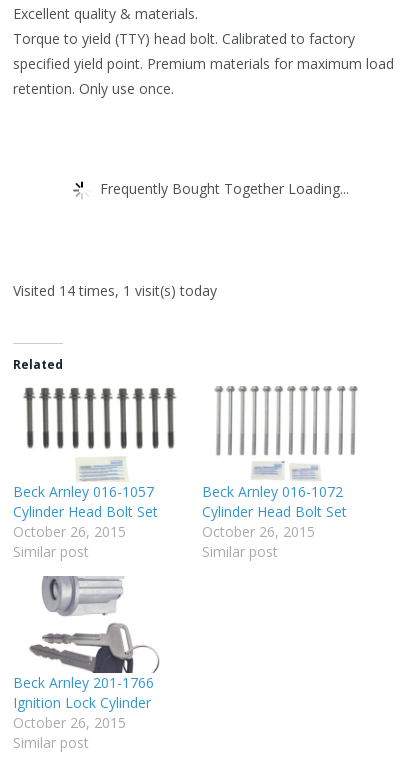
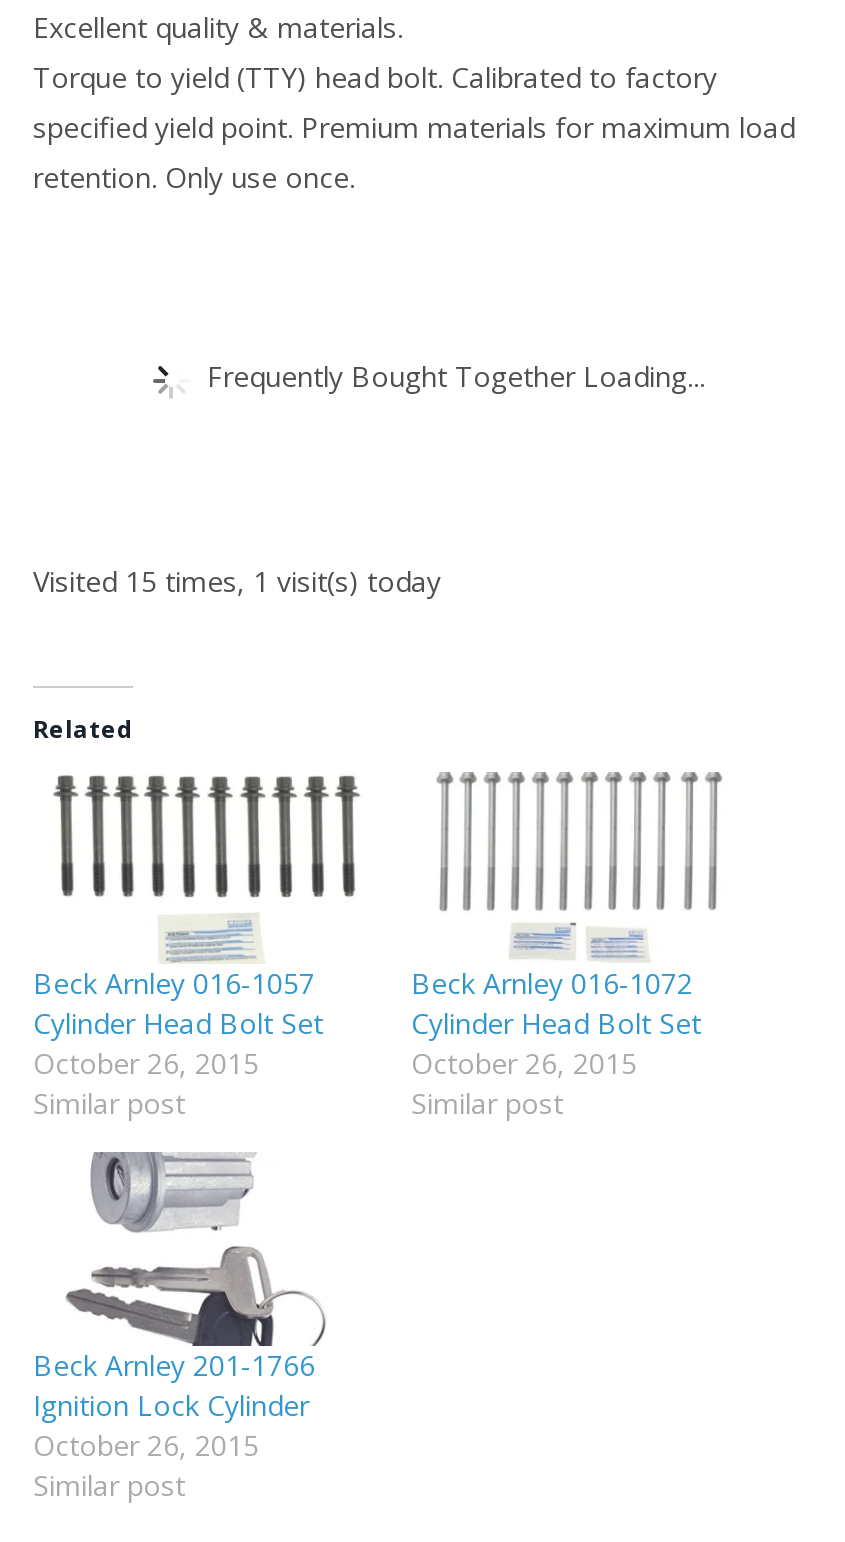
- Visited 14 times, 1 visit(s) today
+ Visited 15 times, 1 visit(s) today
